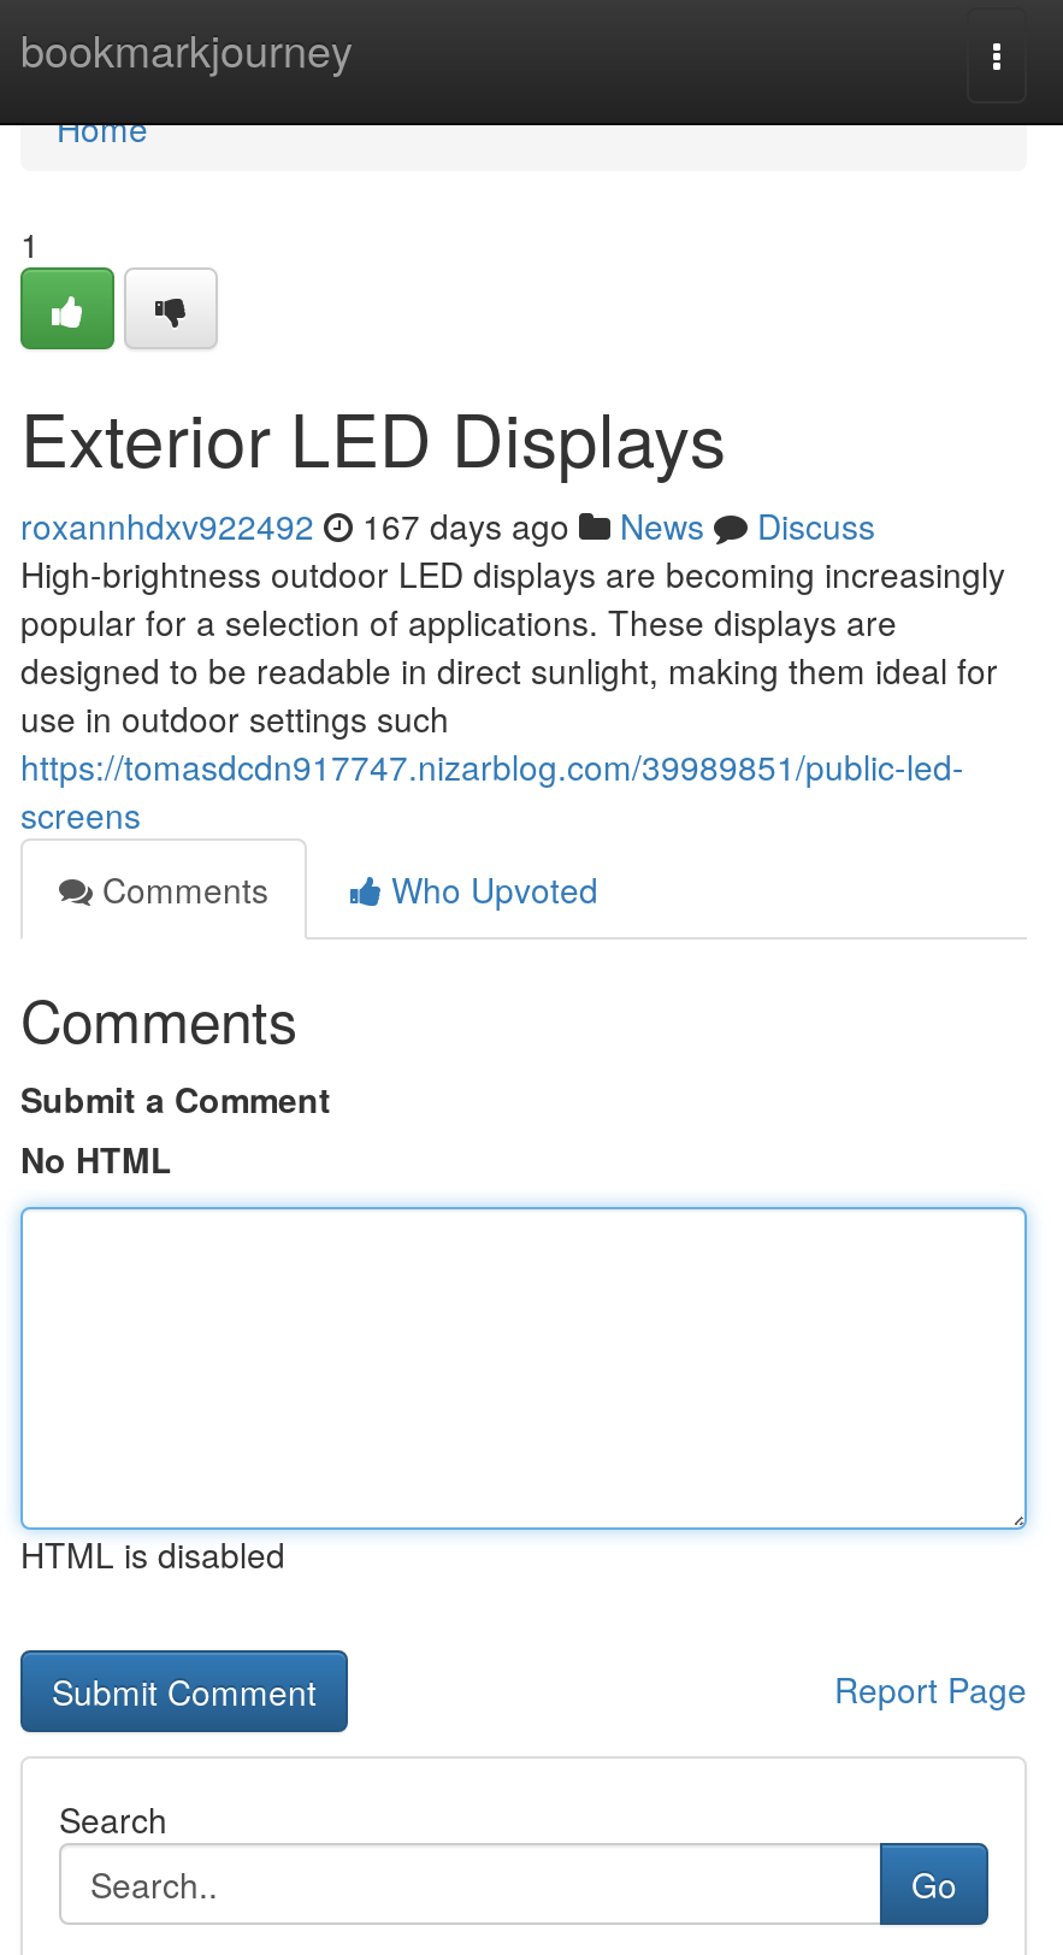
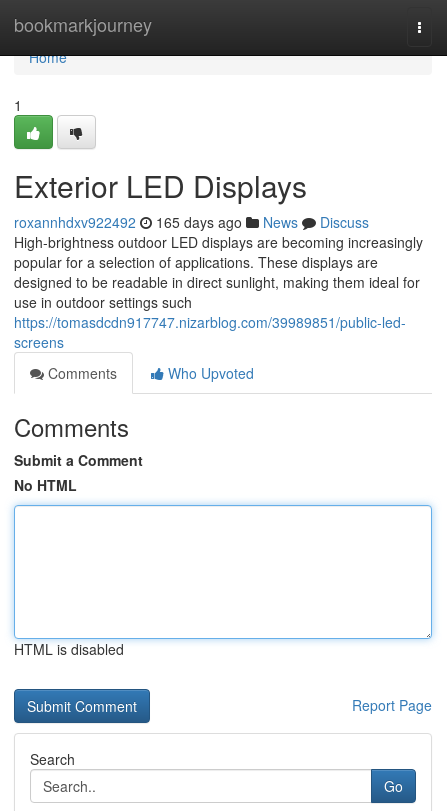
- roxannhdxv922492 167 days ago News Discuss
+ roxannhdxv922492 165 days ago News Discuss
